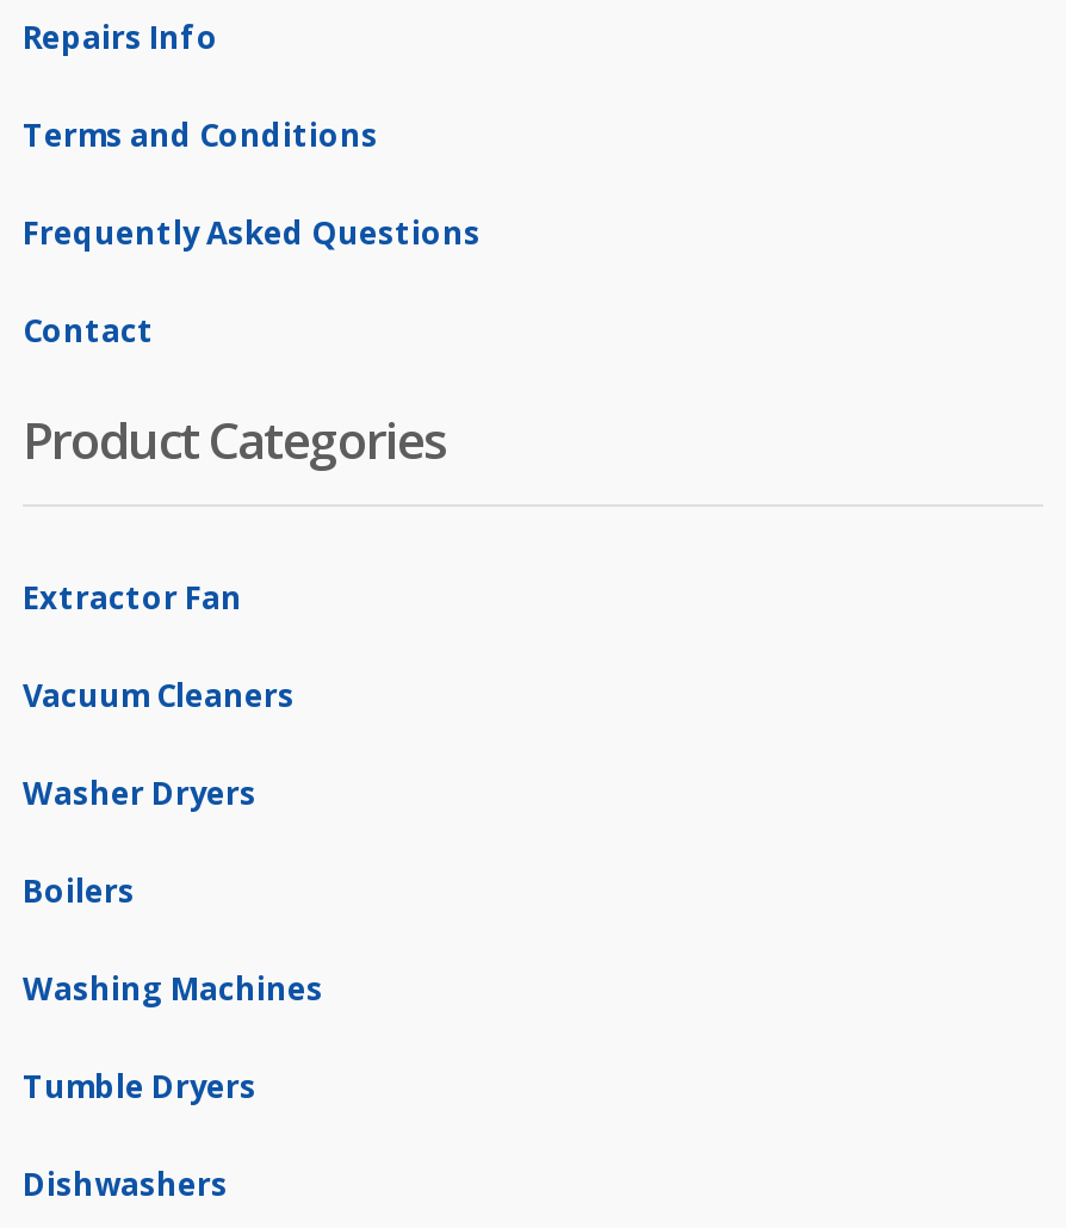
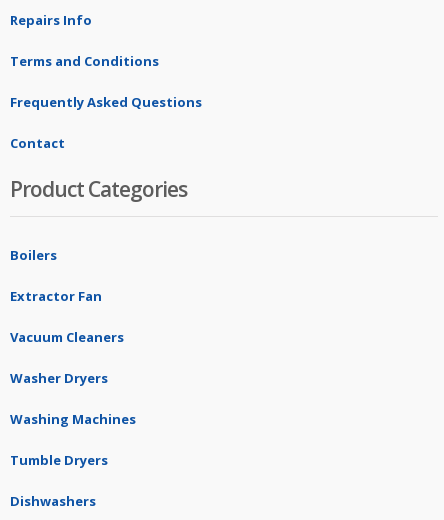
moved down: Extractor Fan | Vacuum Cleaners | Washer Dryers

moved up: Boilers
